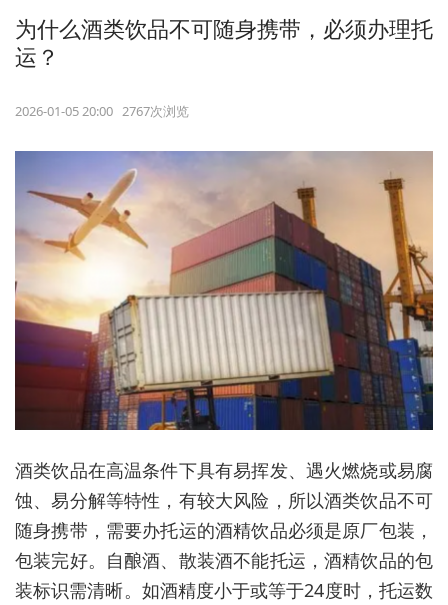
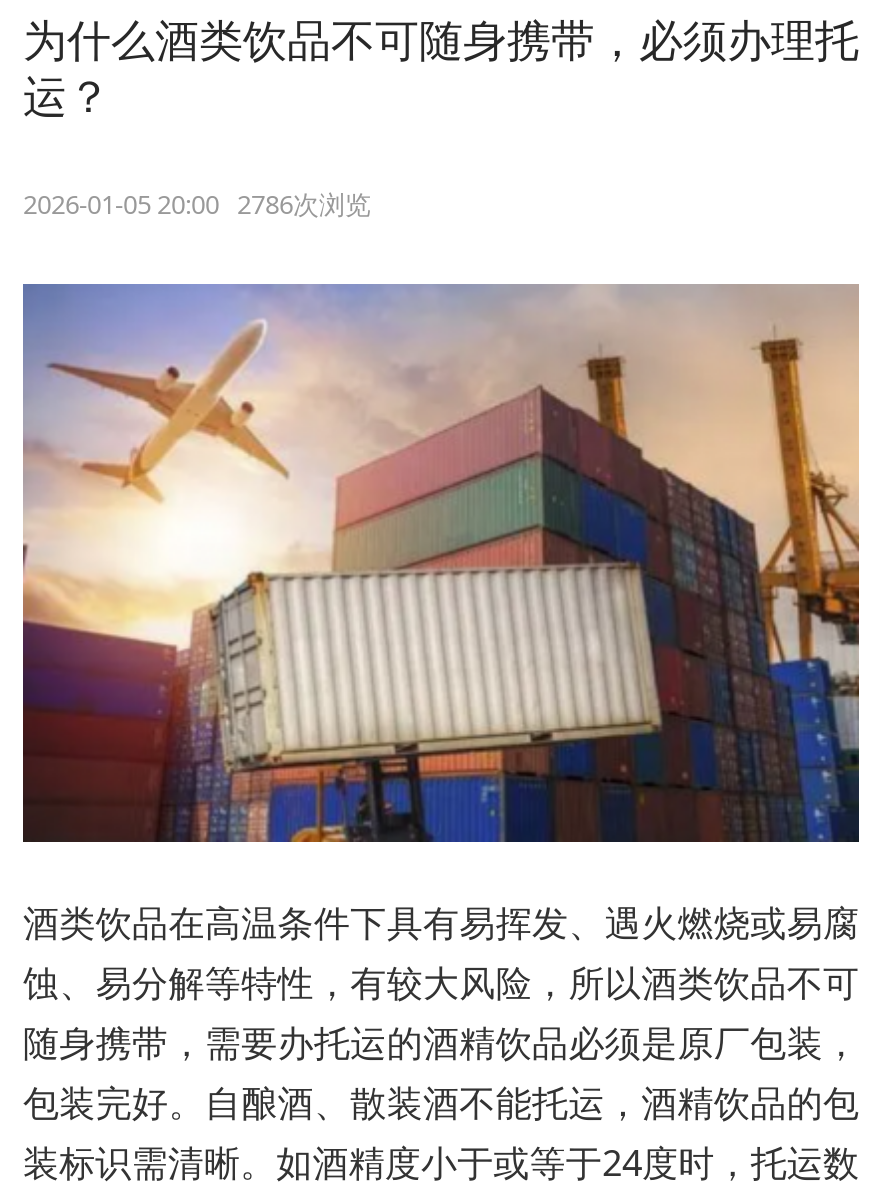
- 2026-01-05 20:00 2767次浏览
+ 2026-01-05 20:00 2786次浏览
